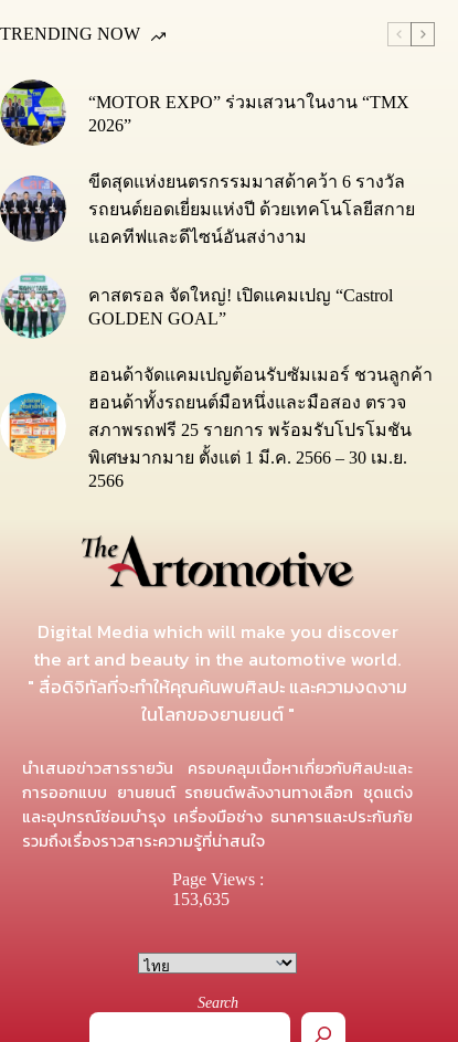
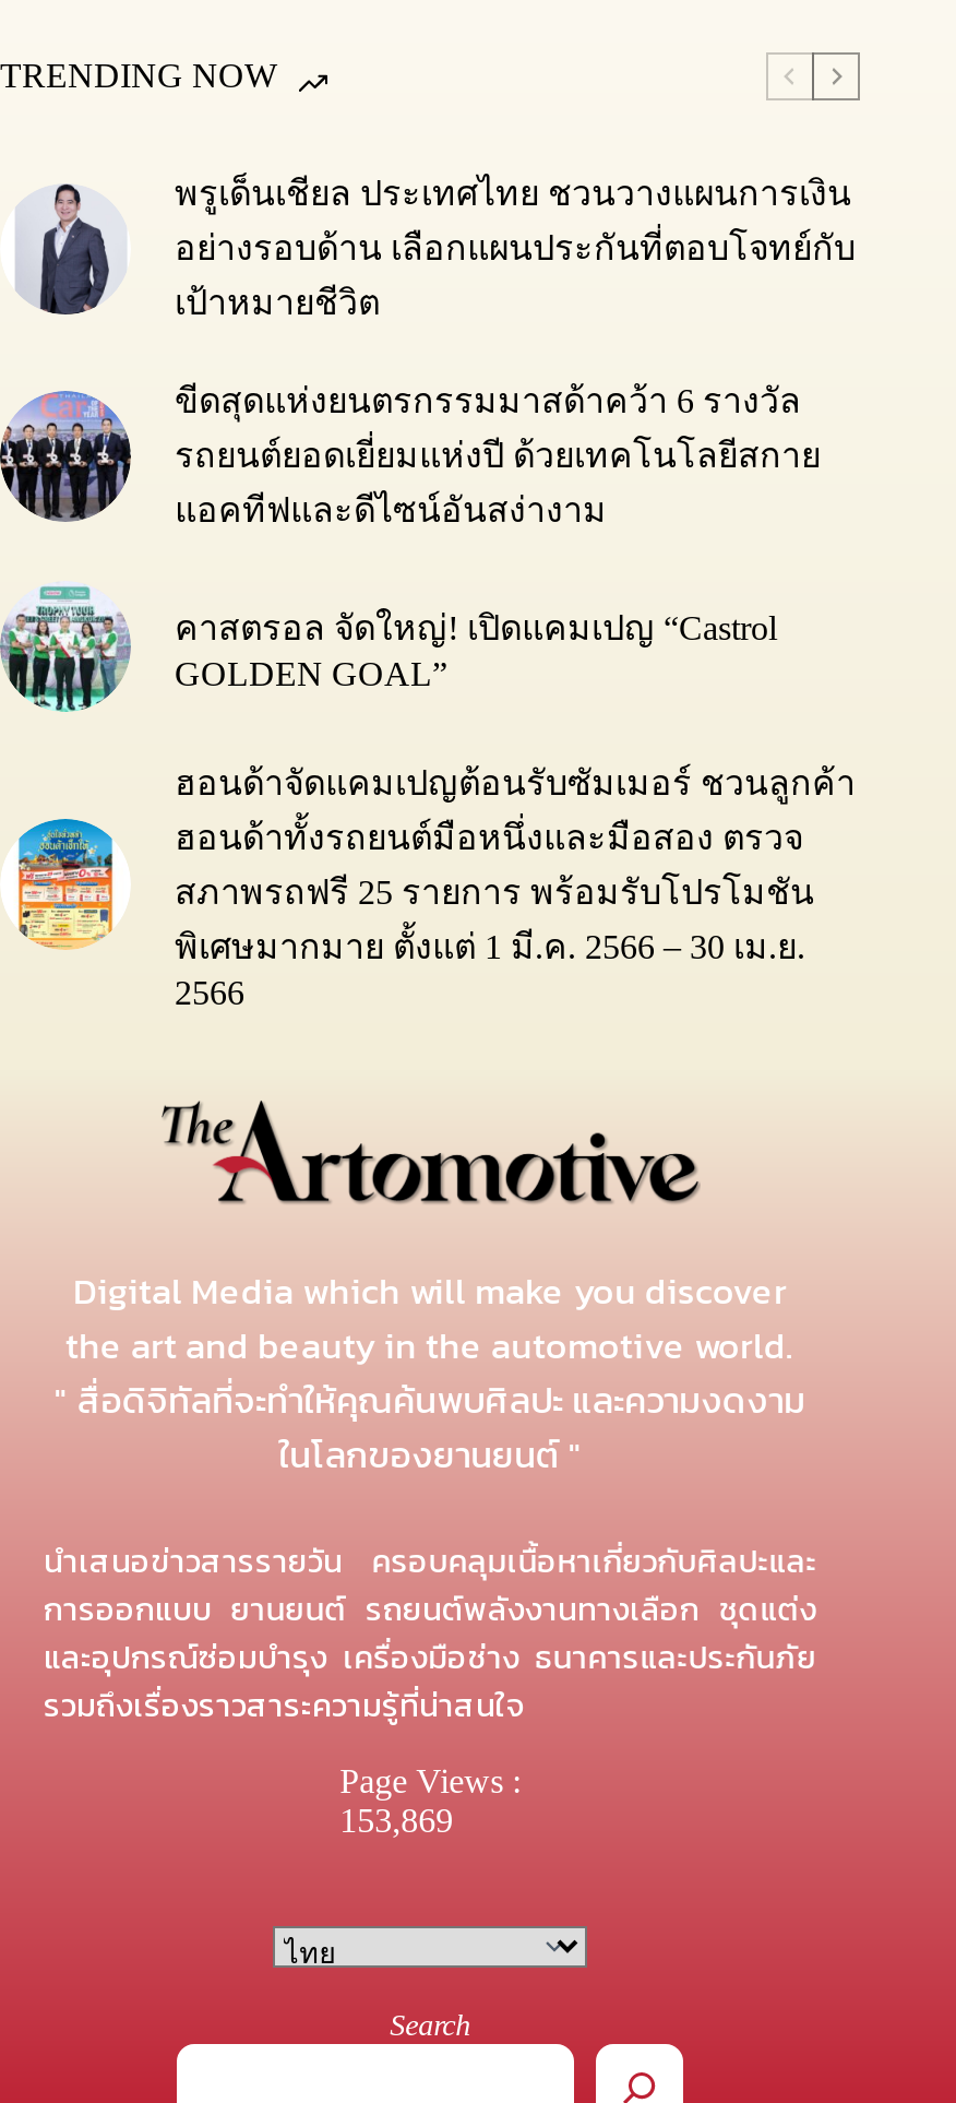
- [image]
- “MOTOR EXPO” ร่วมเสวนาในงาน “TMX
- 2026”
+ [image]
+ พรูเด็นเชียล ประเทศไทย ชวนวางแผนการเงิน
+ อย่างรอบด้าน เลือกแผนประกันที่ตอบโจทย์กับ
+ เป้าหมายชีวิต

- 153,635
+ 153,869
